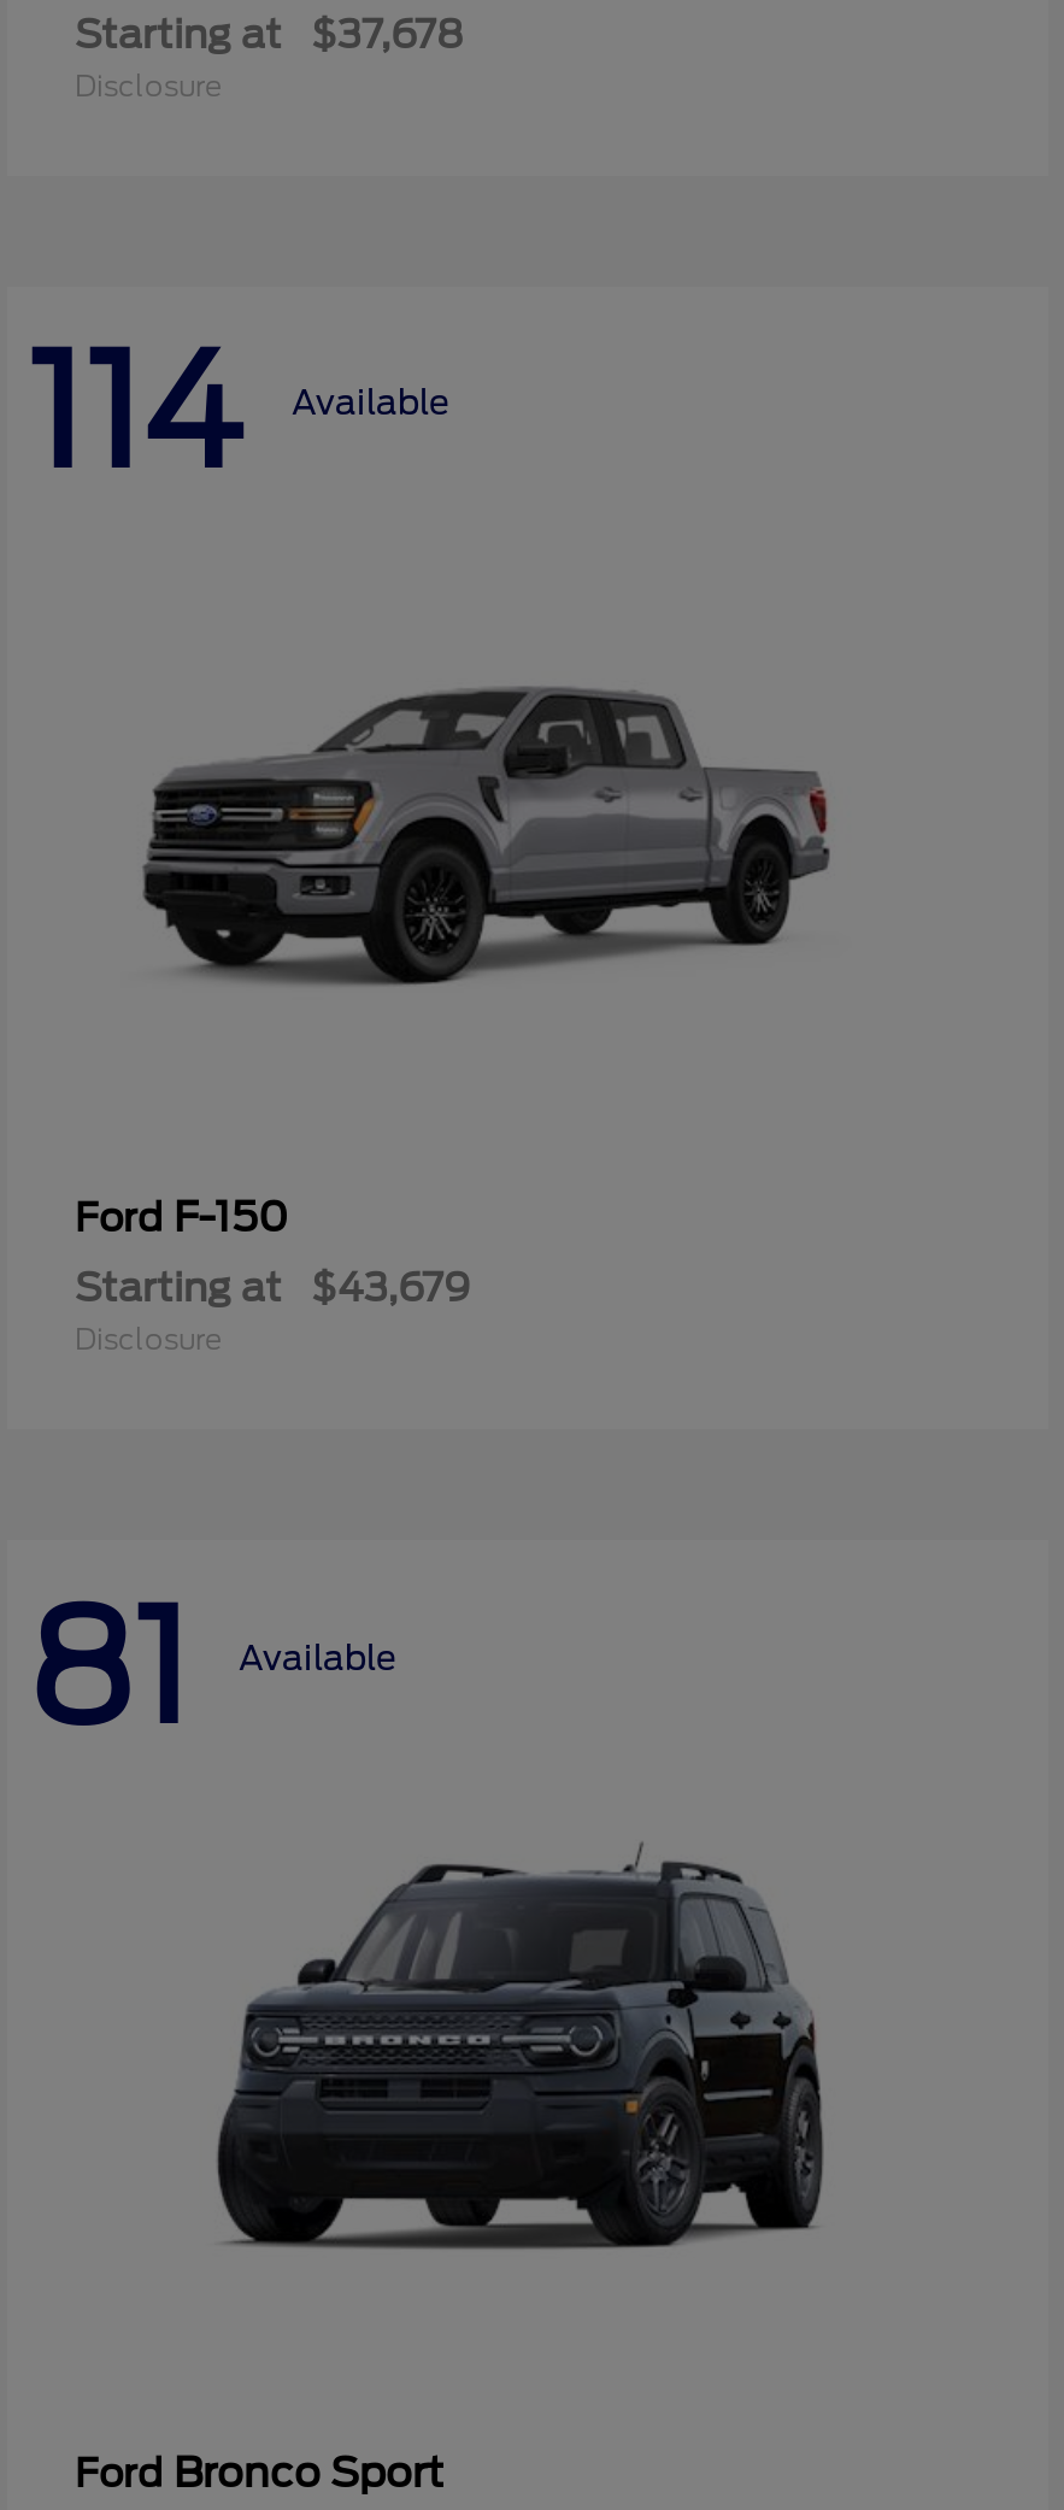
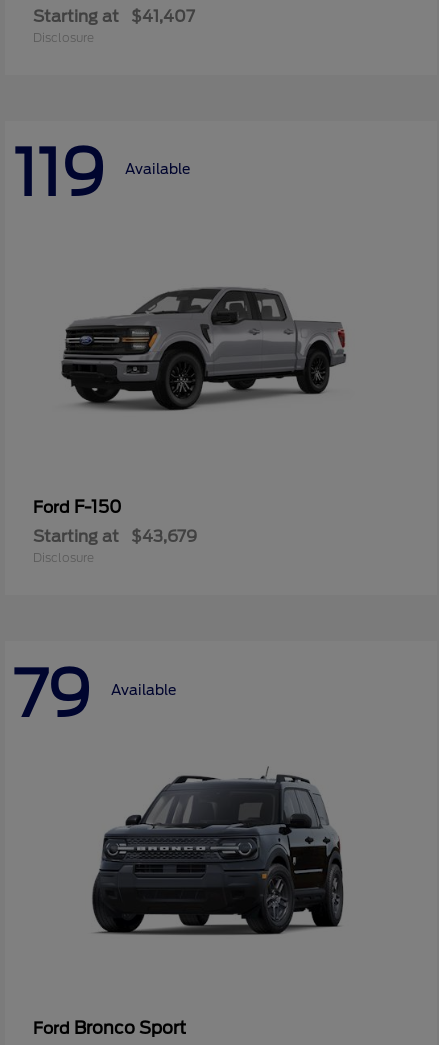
- Starting at $37,678
+ Starting at $41,407

- 114 Available
+ 119 Available

- 81 Available
+ 79 Available
